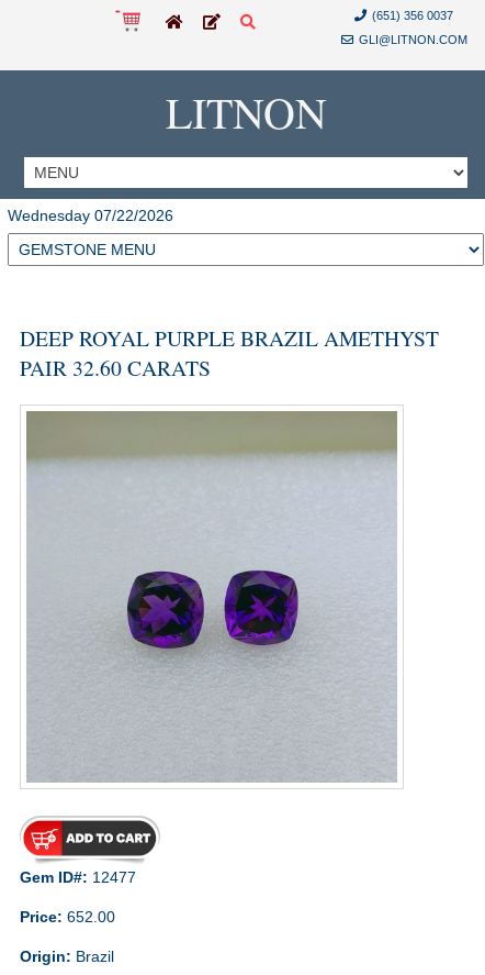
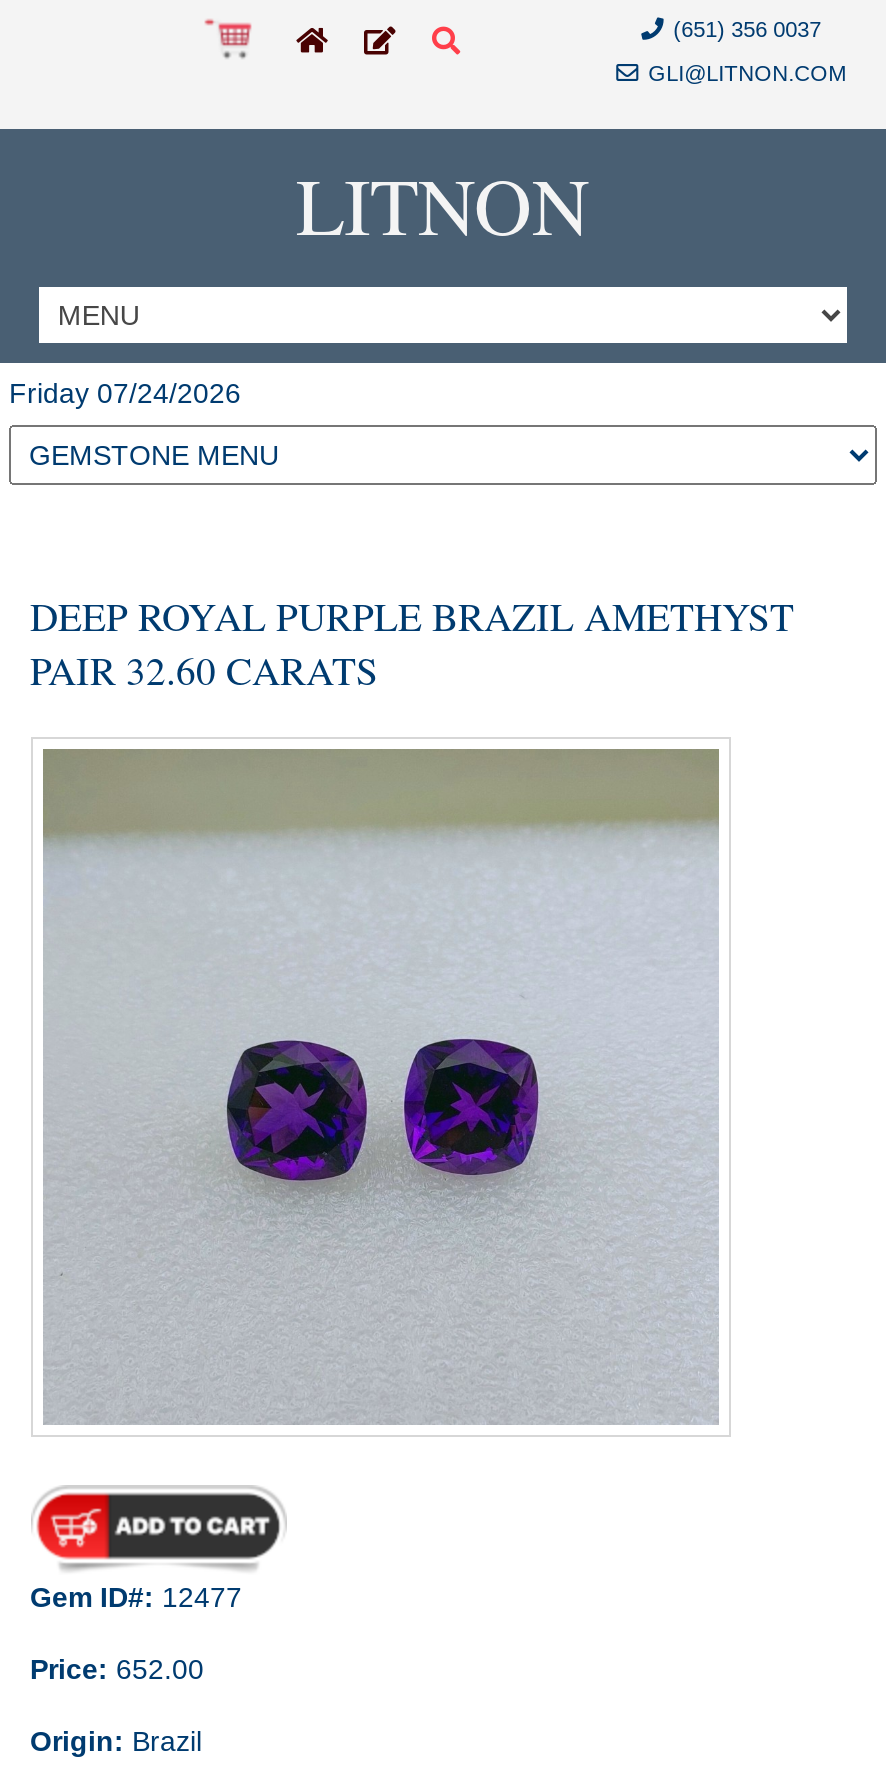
- Wednesday 07/22/2026
+ Friday 07/24/2026
